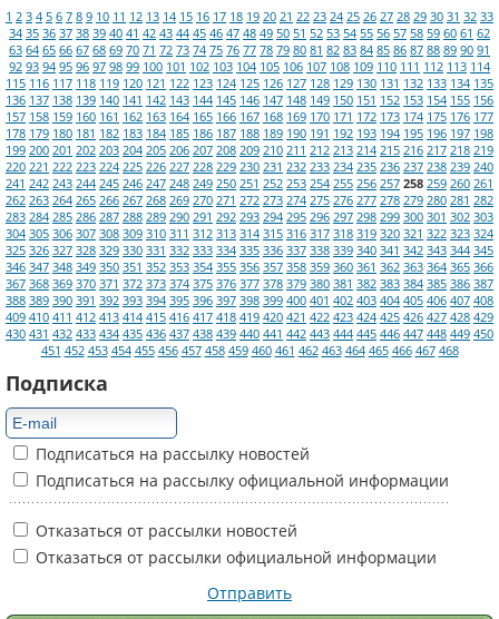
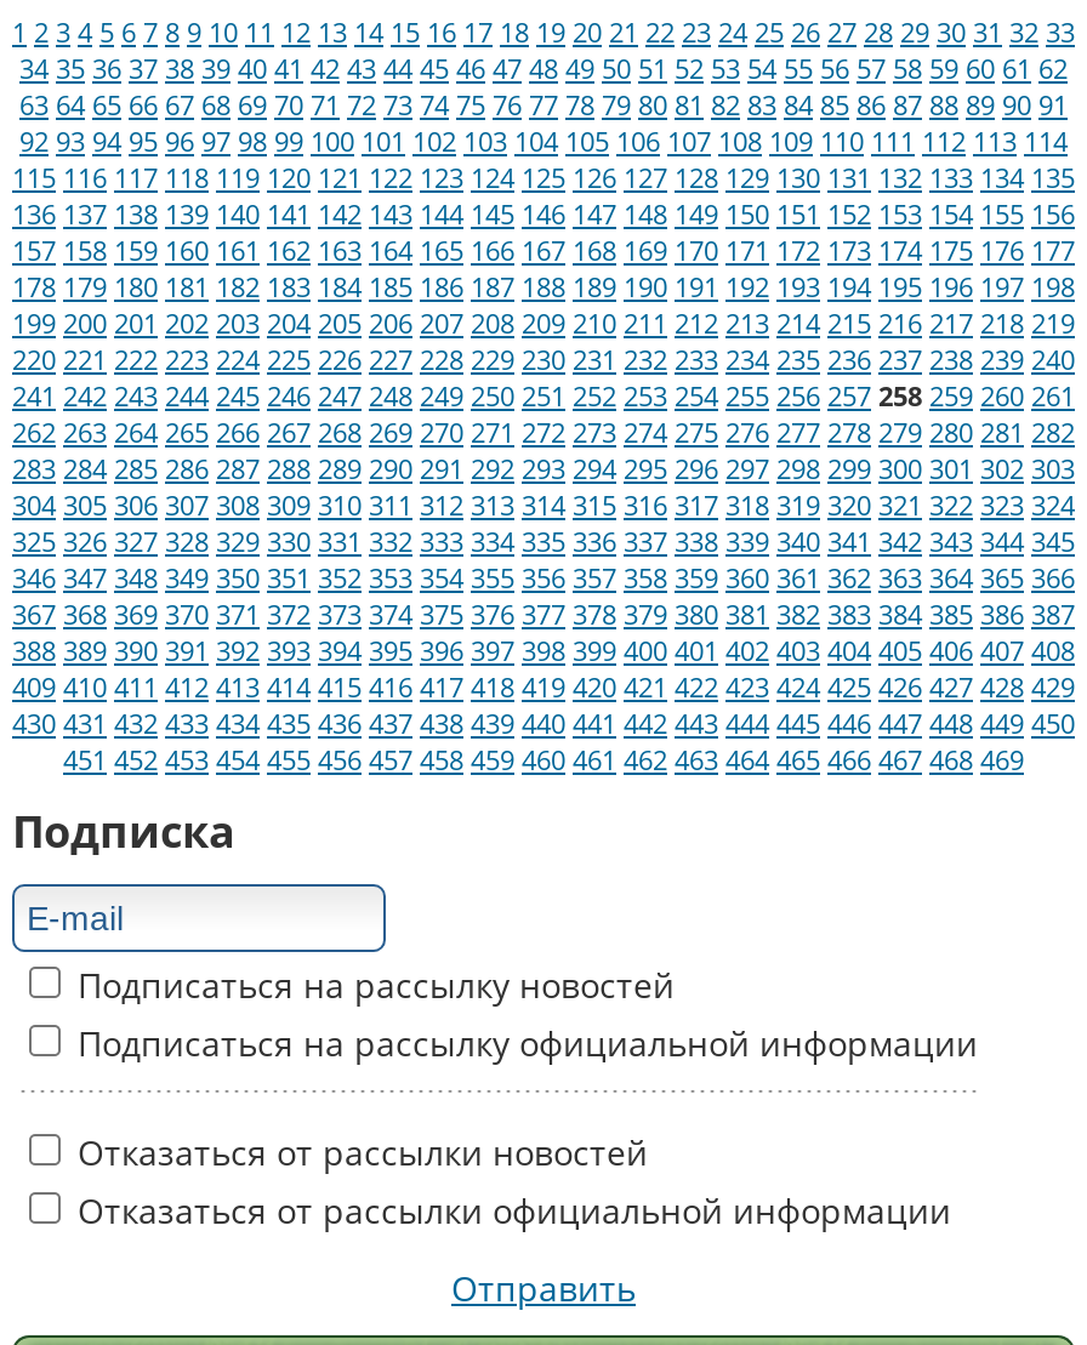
- 451 452 453 454 455 456 457 458 459 460 461 462 463 464 465 466 467 468
+ 451 452 453 454 455 456 457 458 459 460 461 462 463 464 465 466 467 468 469
